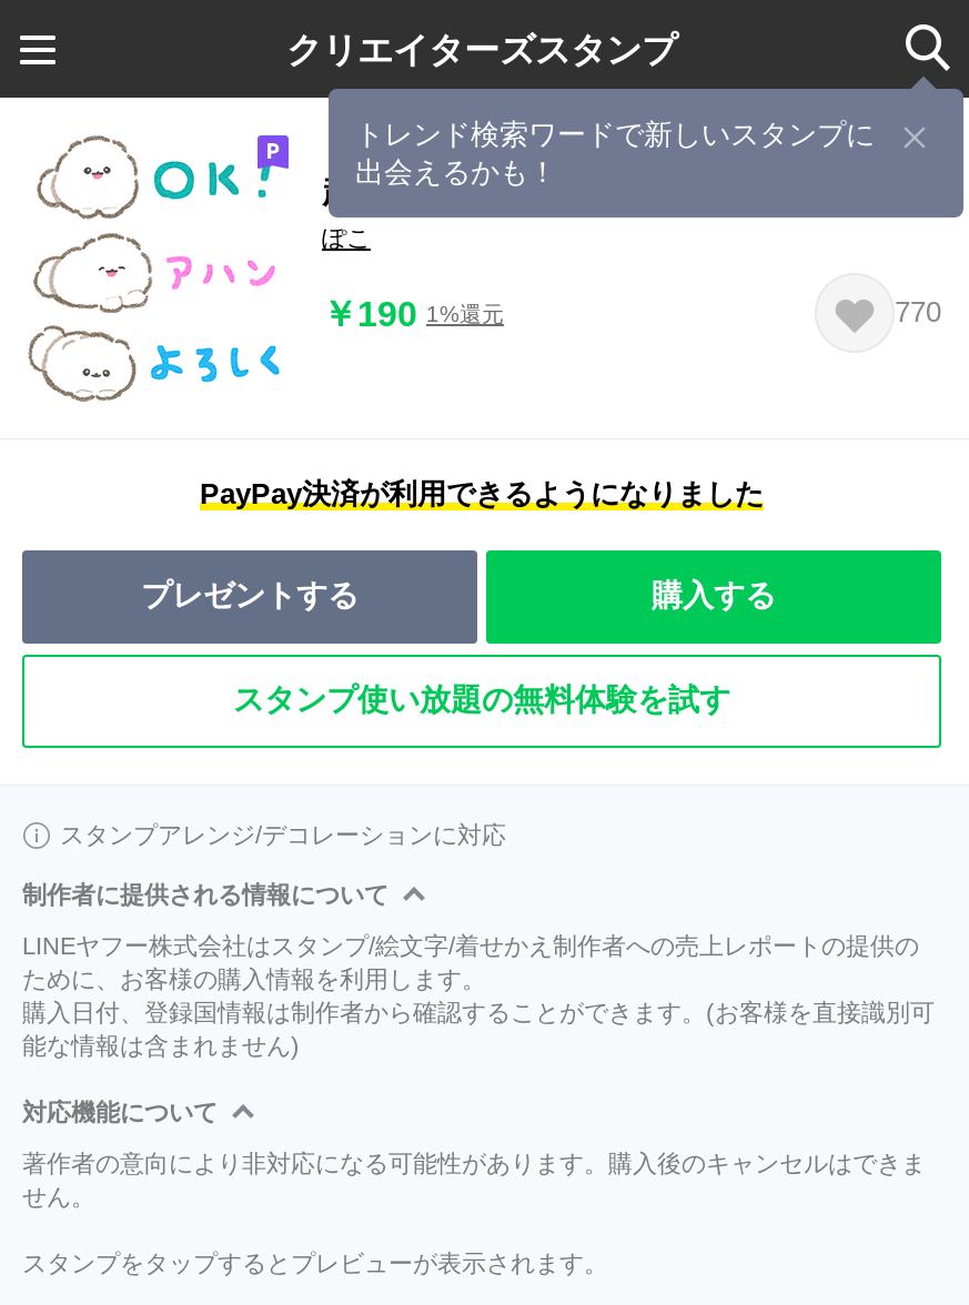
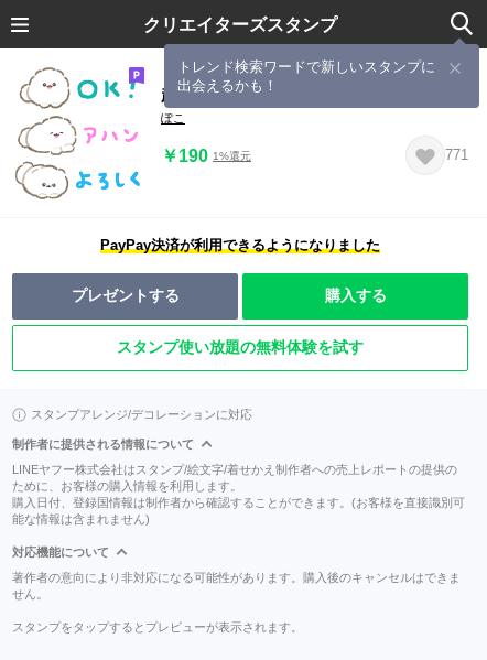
- 770
+ 771
